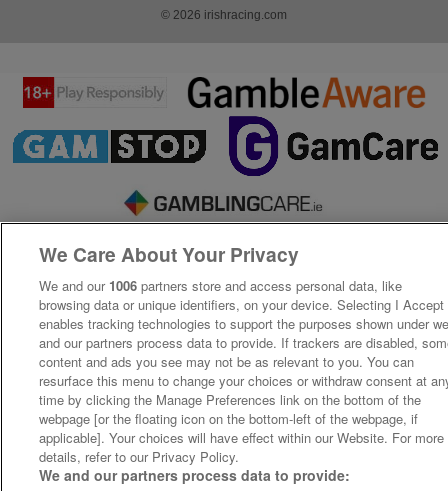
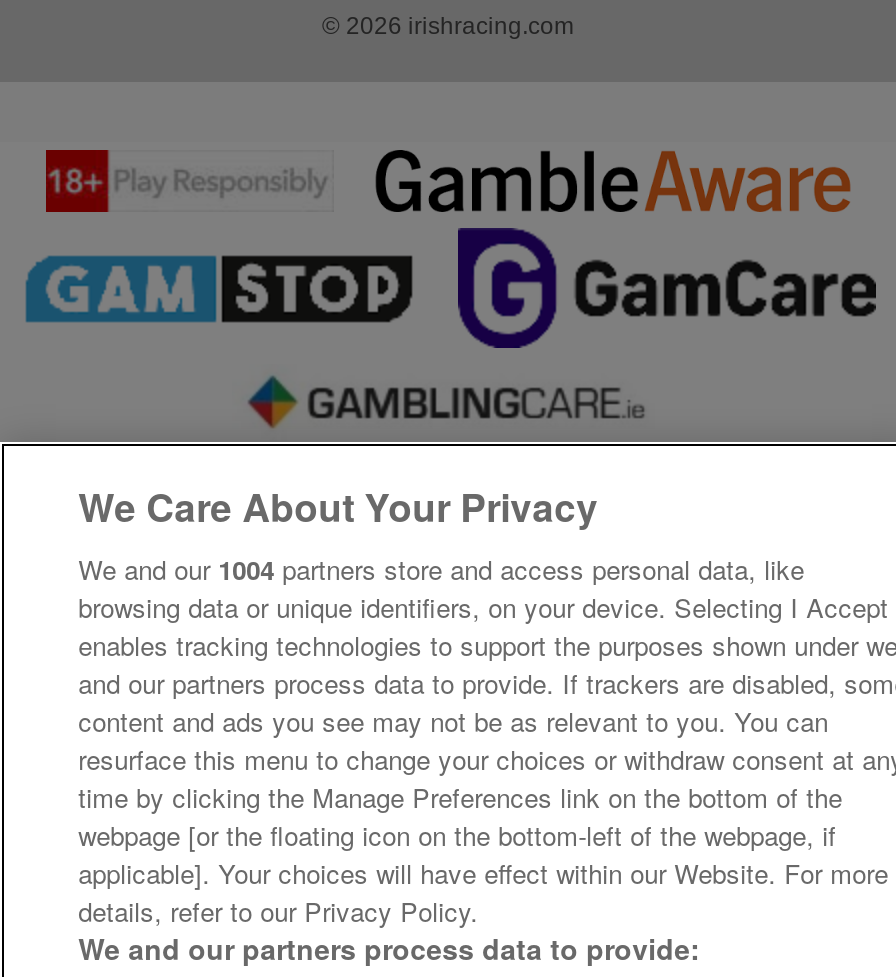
- We and our 1006 partners store and access personal data, like
+ We and our 1004 partners store and access personal data, like
